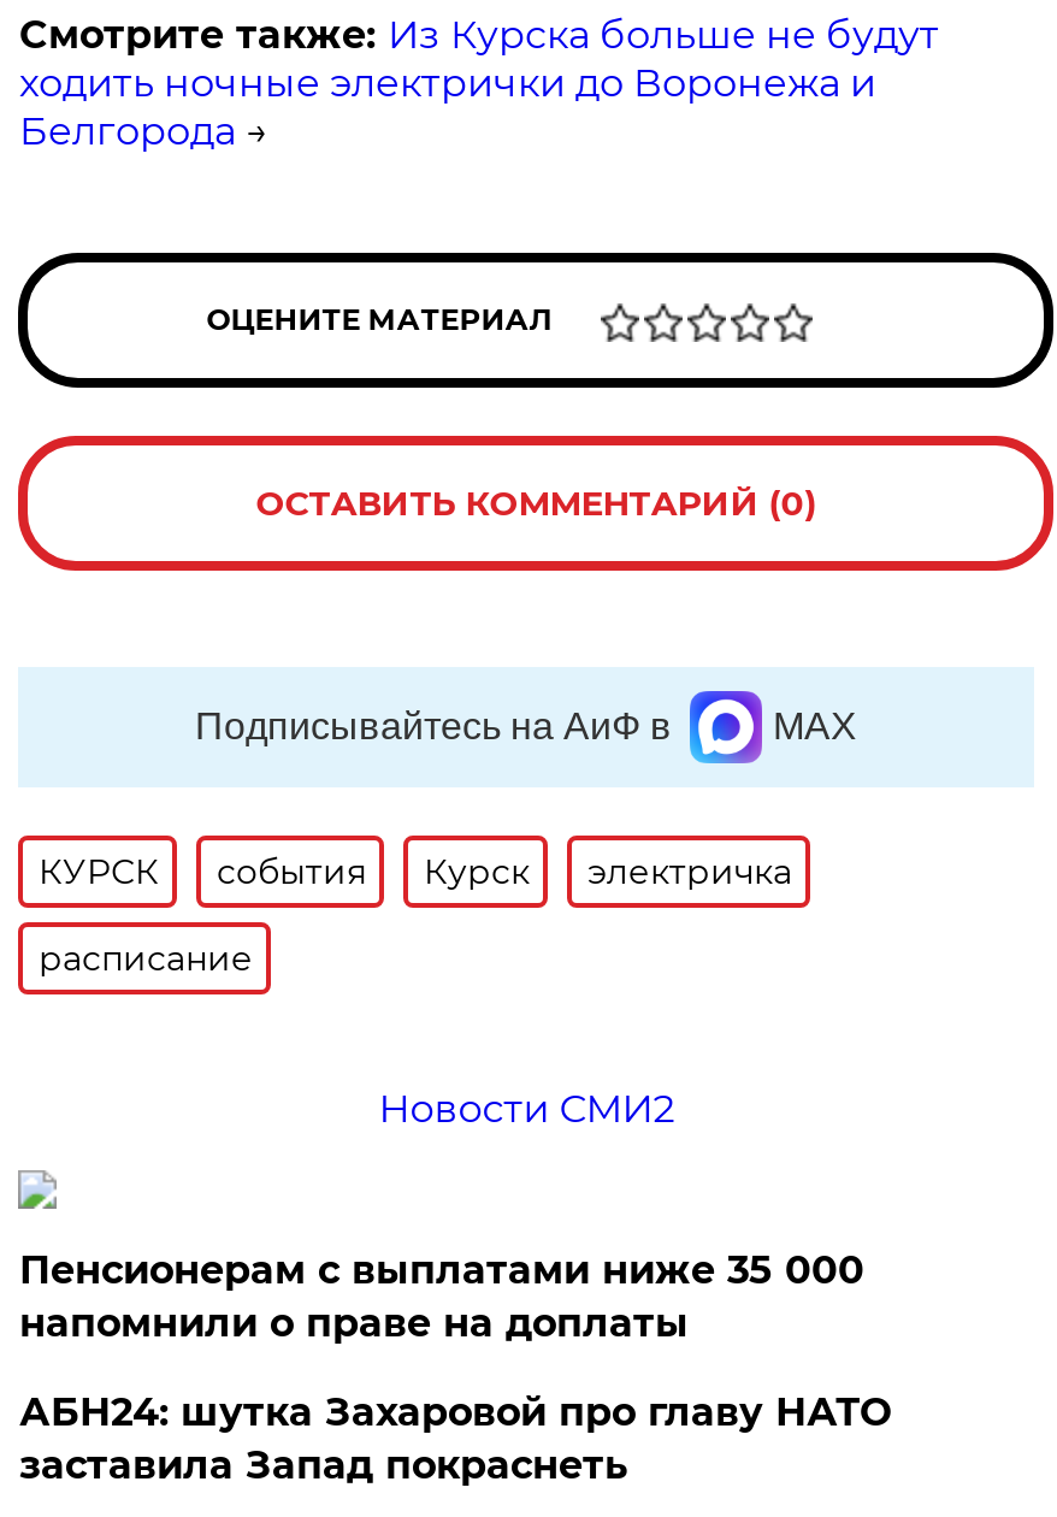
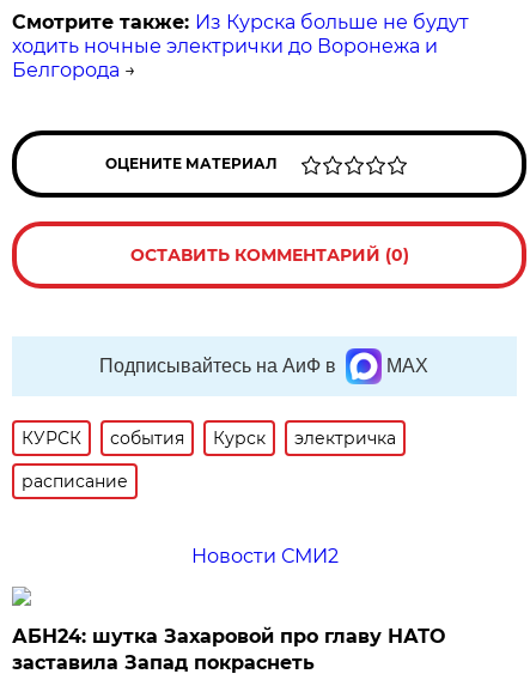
- Пенсионерам с выплатами ниже 35 000
- напомнили о праве на доплаты
